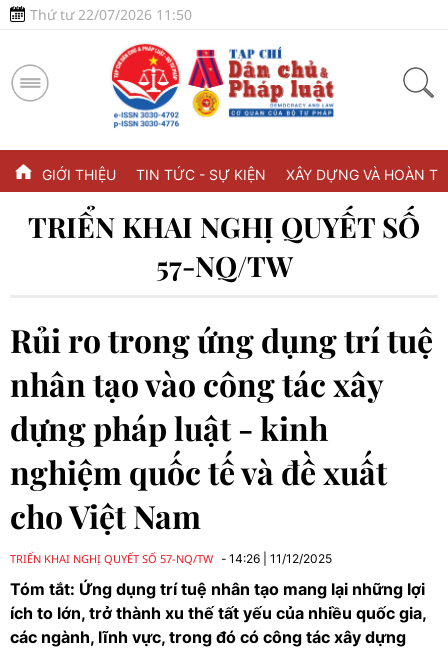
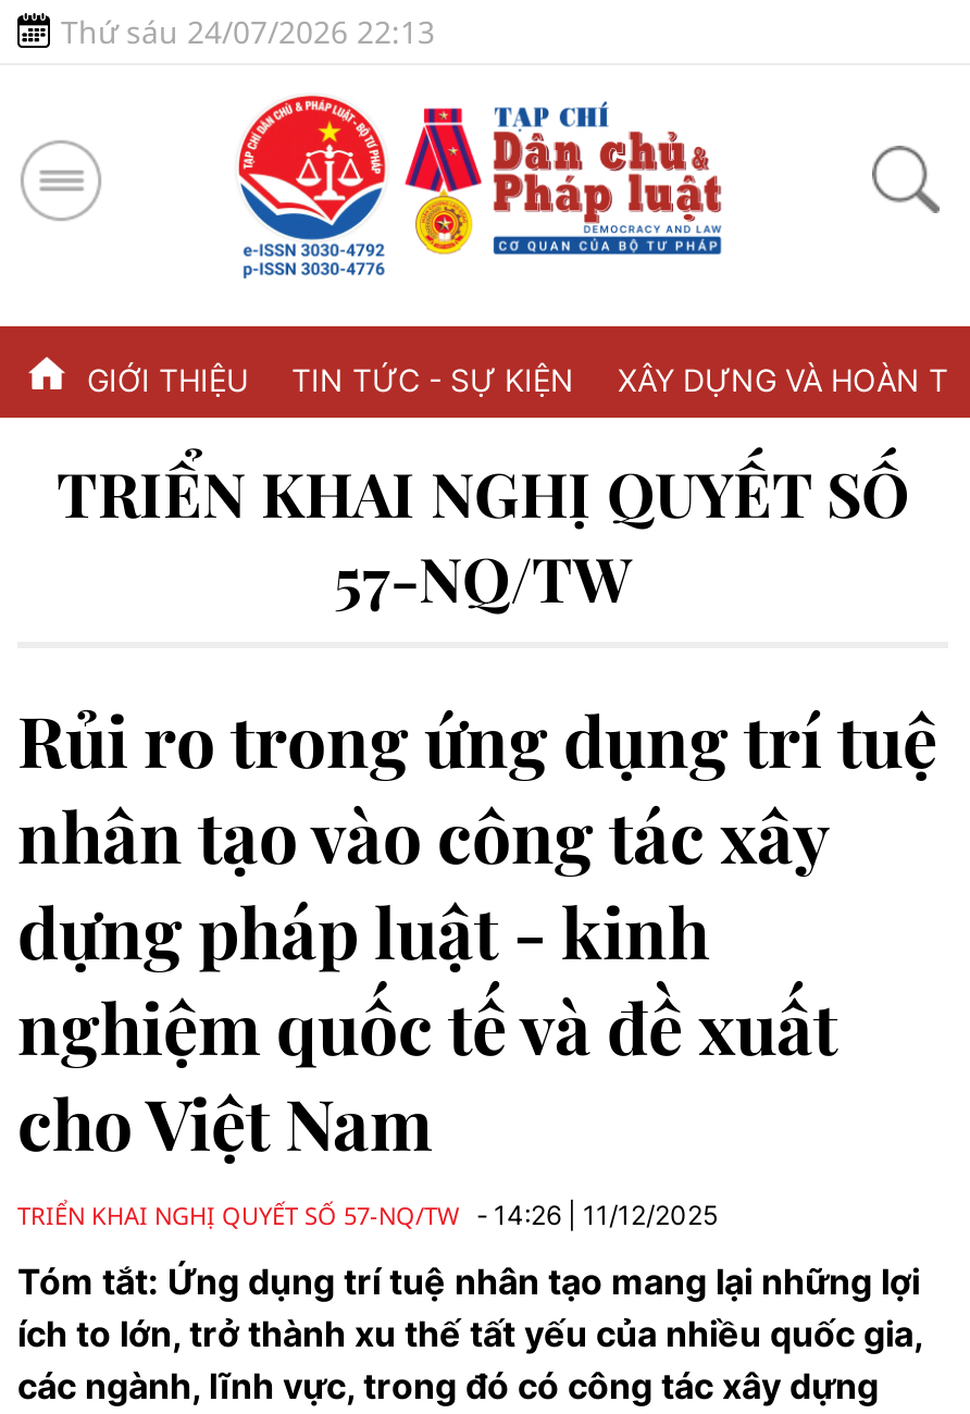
- Thứ tư 22/07/2026 11:50
+ Thứ sáu 24/07/2026 22:13
